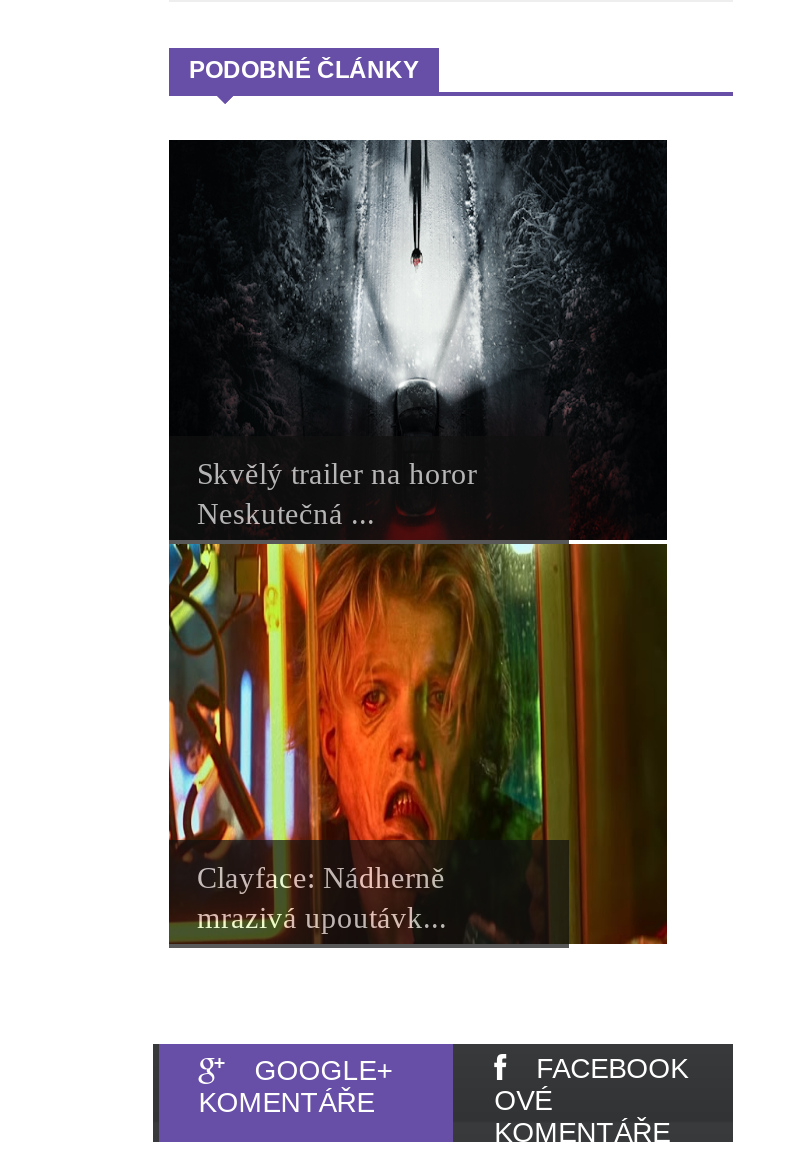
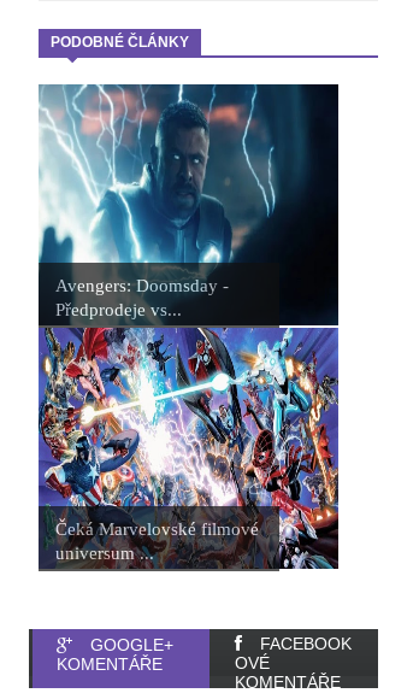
- [image]
- Skvělý trailer na horor
- Neskutečná ...
+ [image]
+ Avengers: Doomsday -
+ Předprodeje vs...

- [image]
- Clayface: Nádherně
- mrazivá upoutávk...
+ [image]
+ Čeká Marvelovské filmové
+ universum ...
